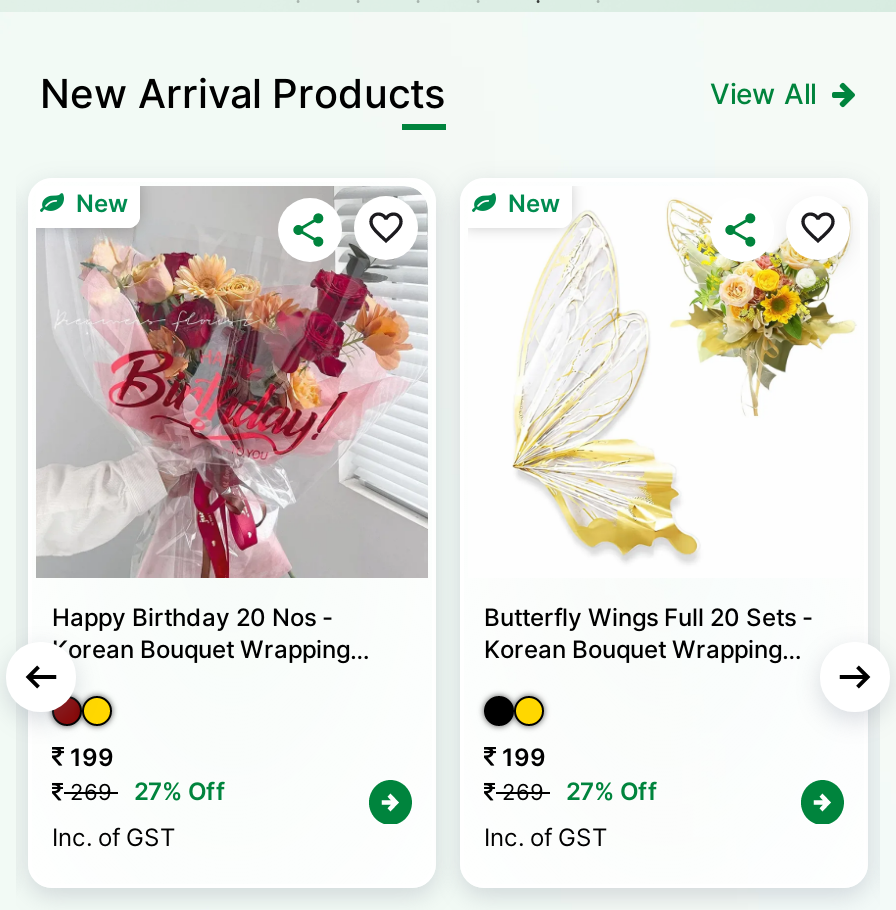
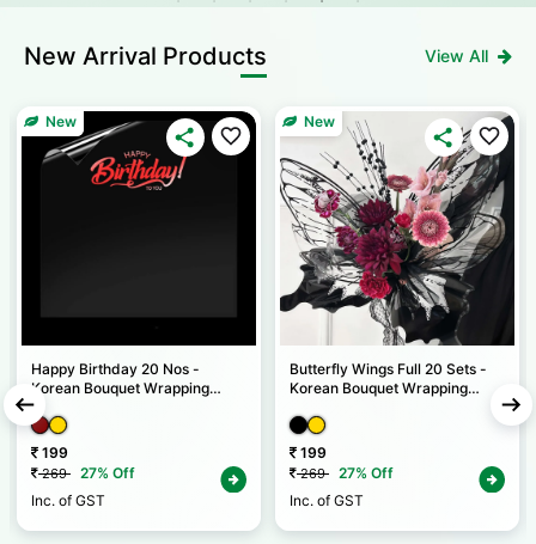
- [image]
+ [image]

- [image]
+ [image]
